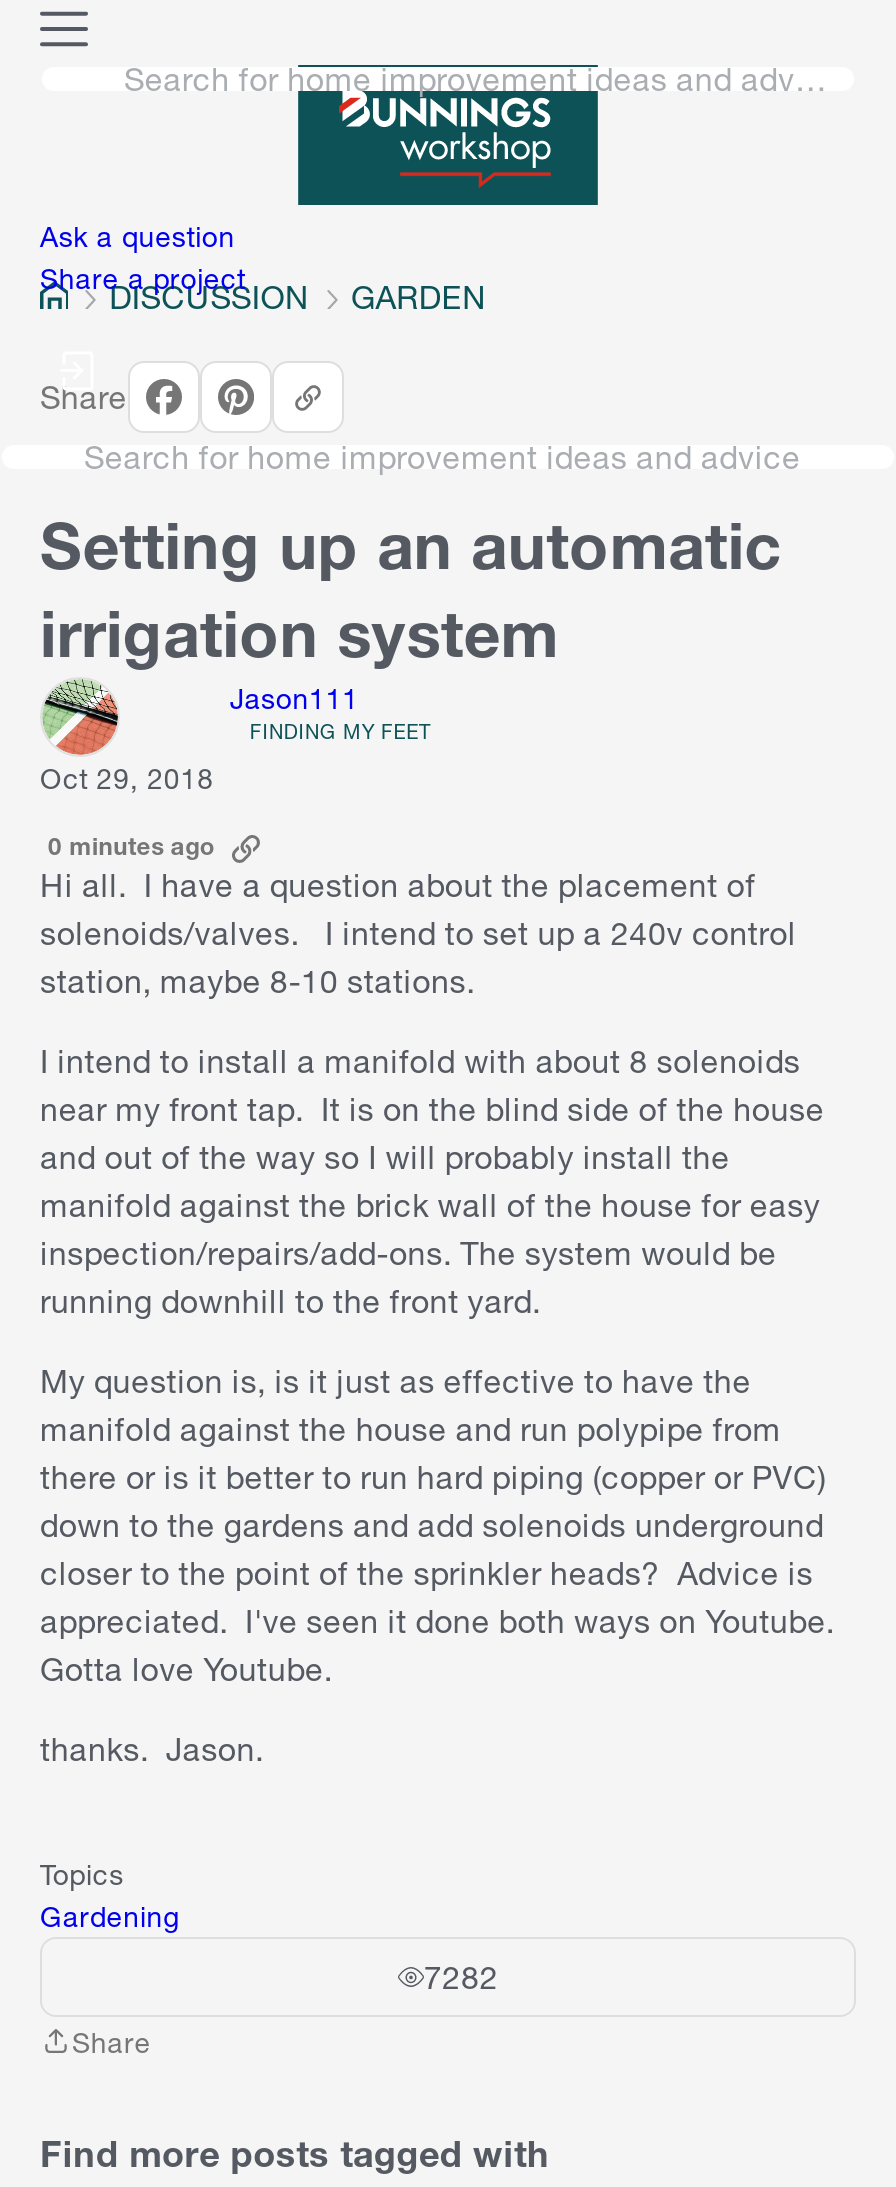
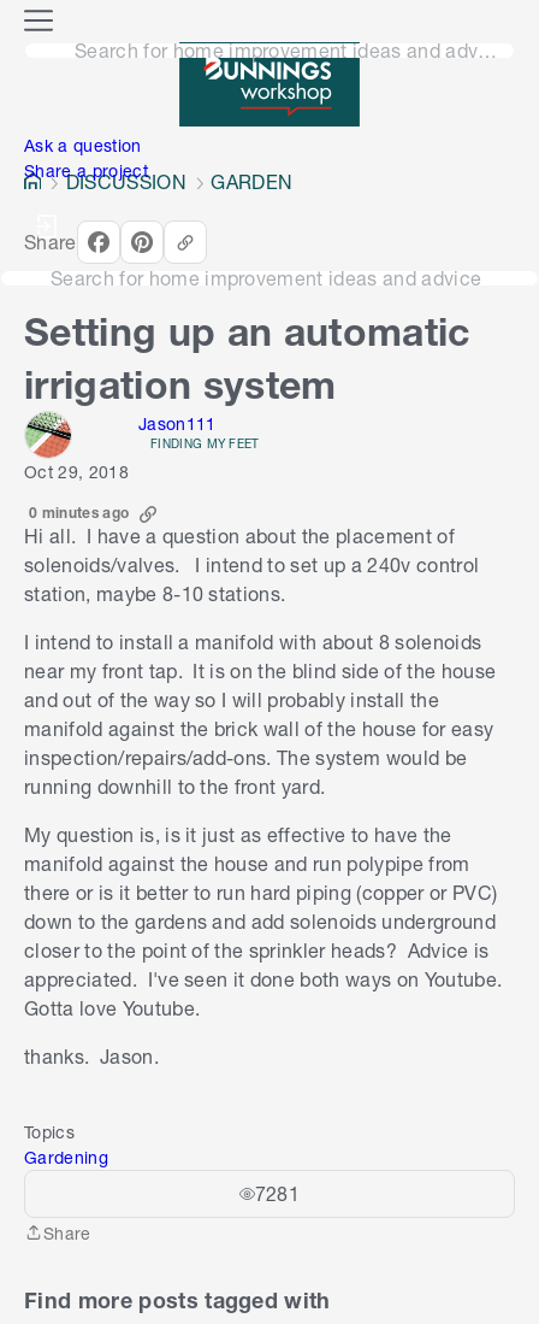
- 7282
+ 7281
